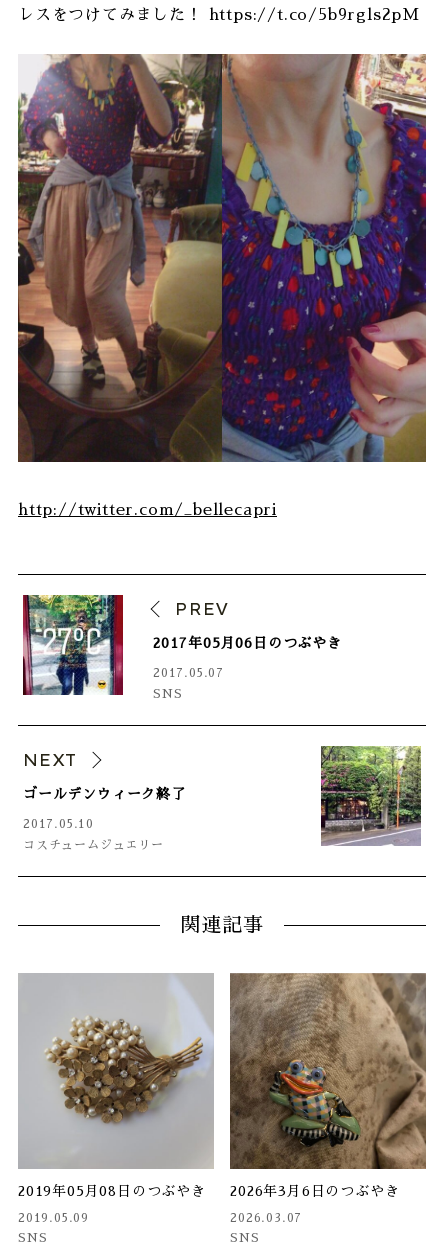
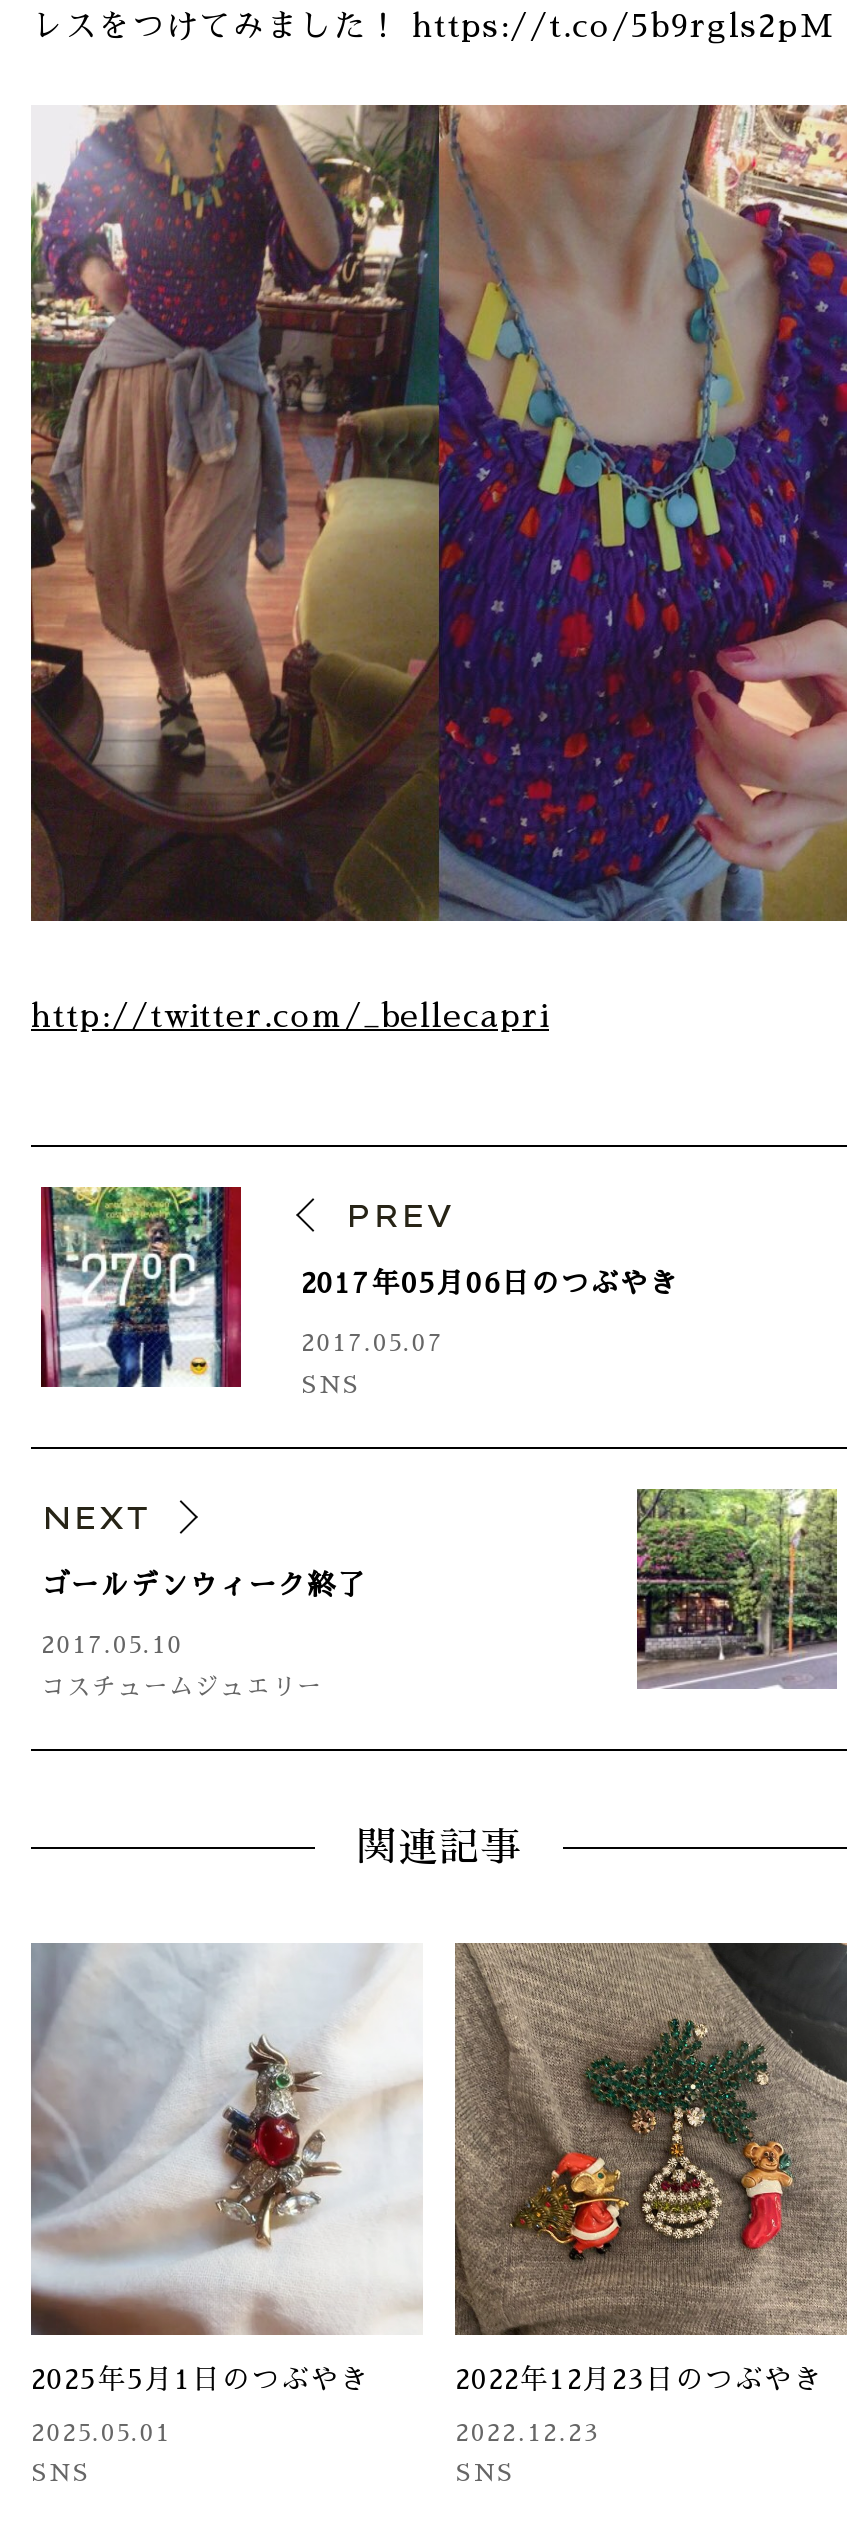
- [image]
- 2019年05月08日のつぶやき
+ [image]
+ 2025年5月1日のつぶやき

- [image]
- 2026年3月6日のつぶやき
+ [image]
+ 2022年12月23日のつぶやき

- 2019.05.09
+ 2025.05.01

- 2026.03.07
+ 2022.12.23
